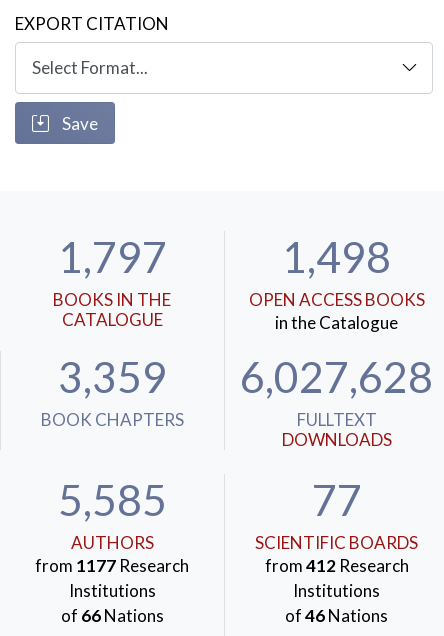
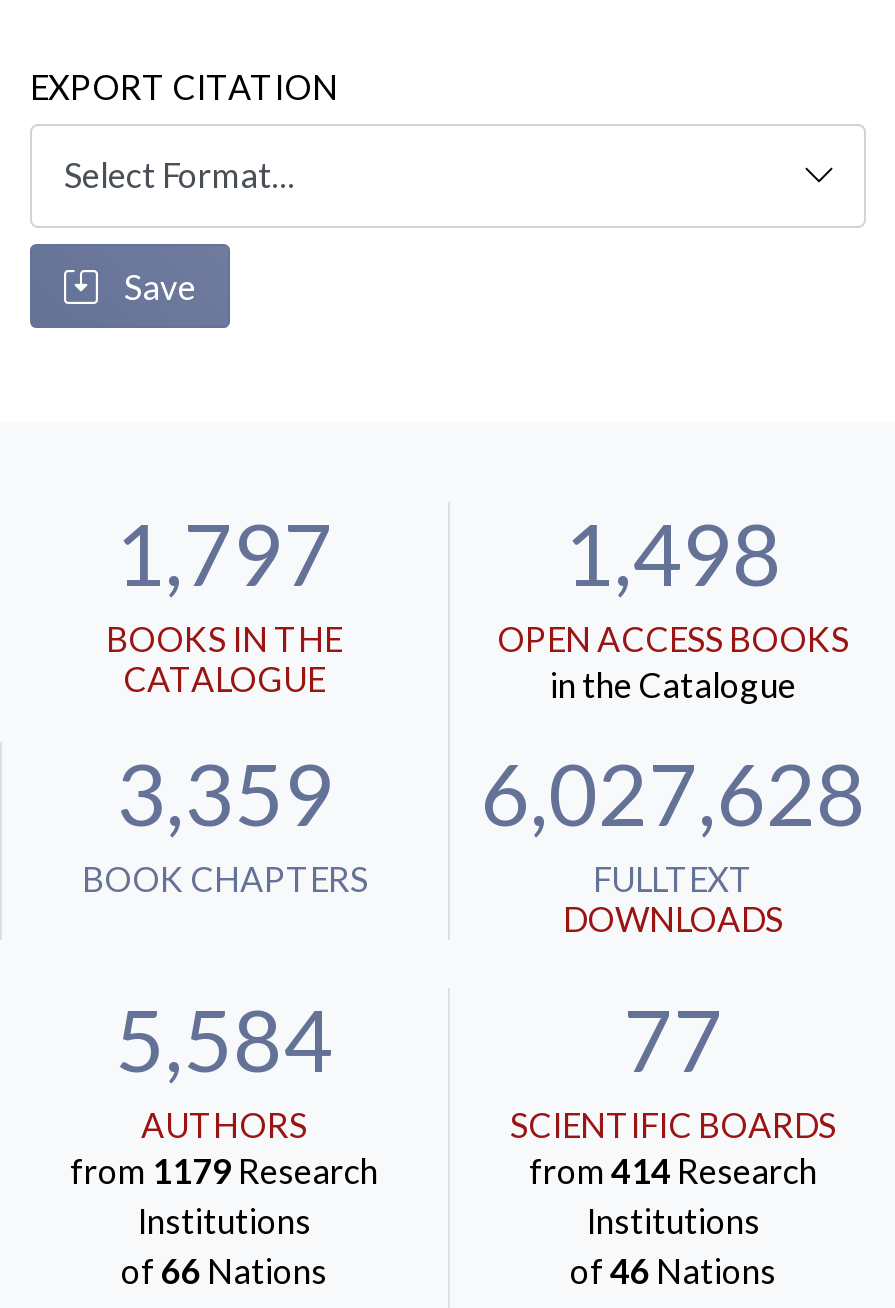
- 5,585
+ 5,584

- from 1177 Research
+ from 1179 Research

- from 412 Research
+ from 414 Research
